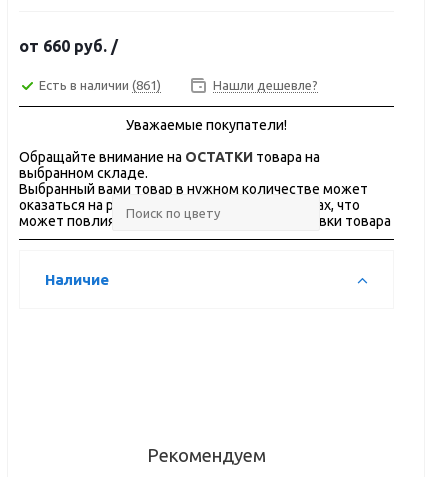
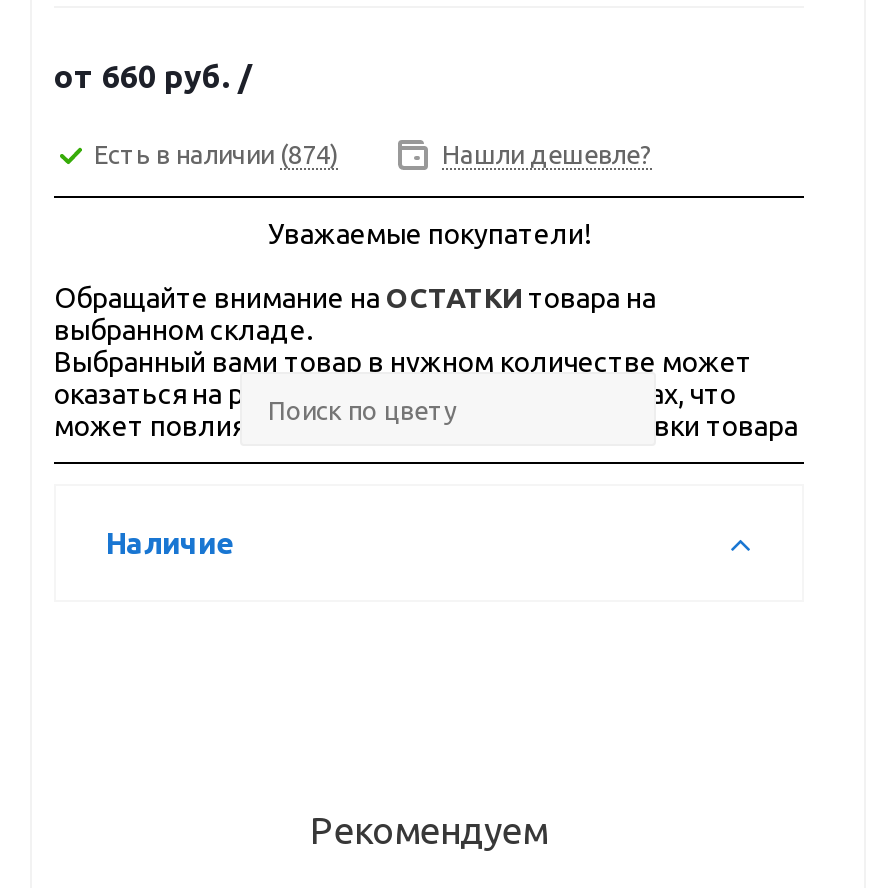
- Есть в наличии (861)
+ Есть в наличии (874)
